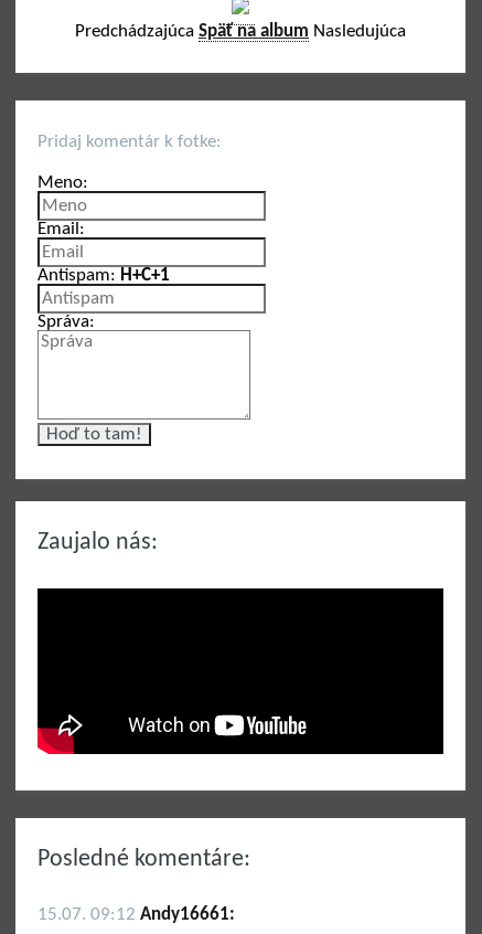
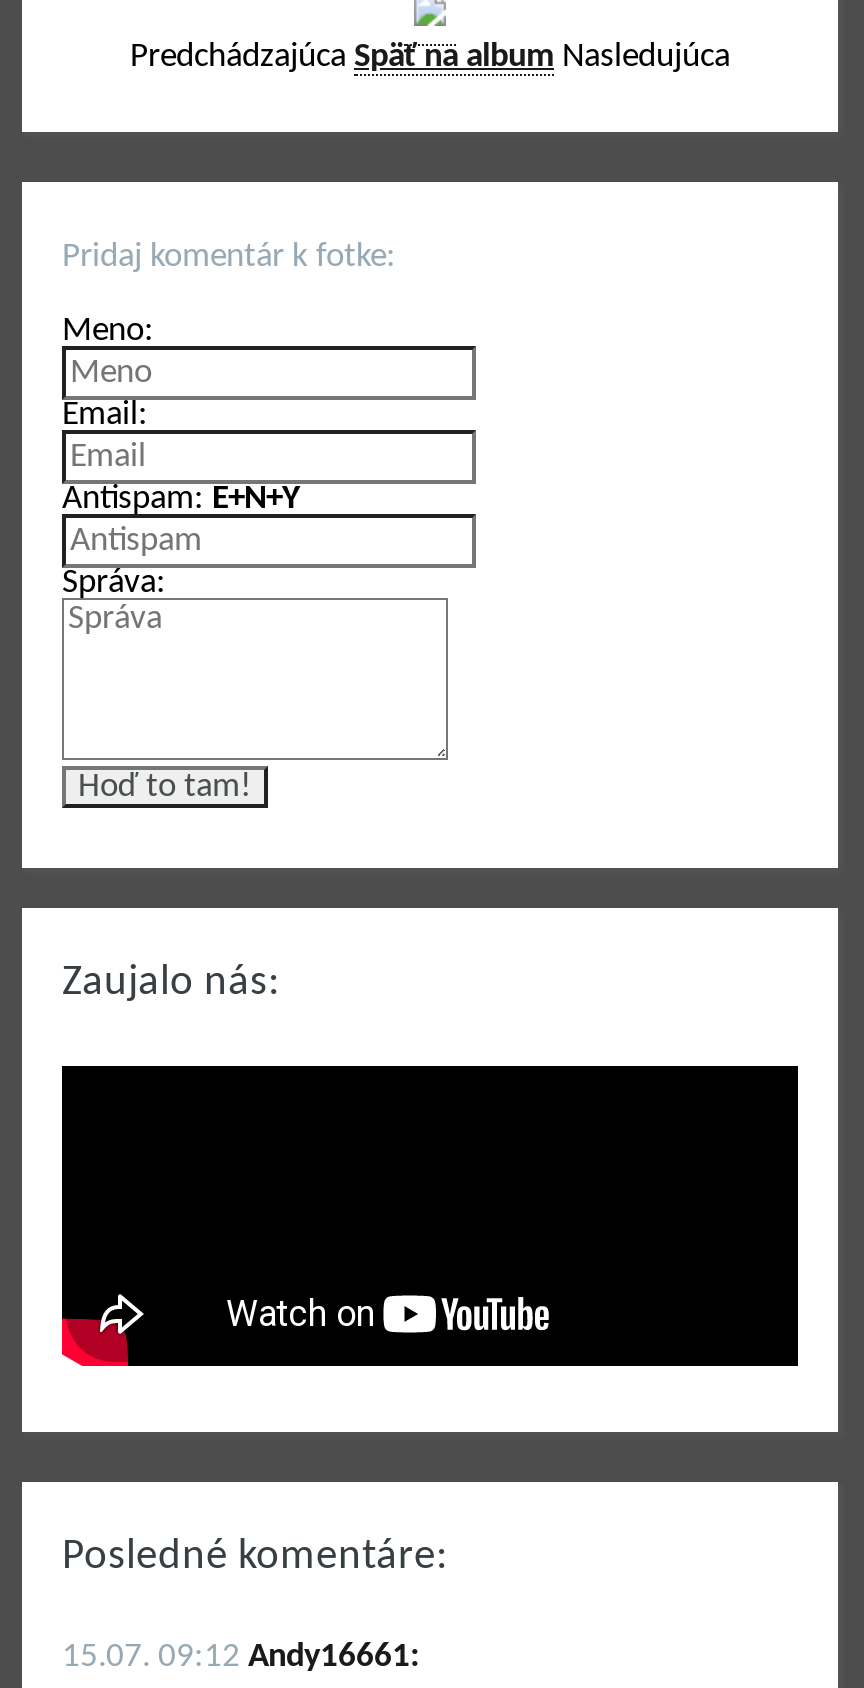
- Antispam:H+C+1
+ Antispam:E+N+Y
